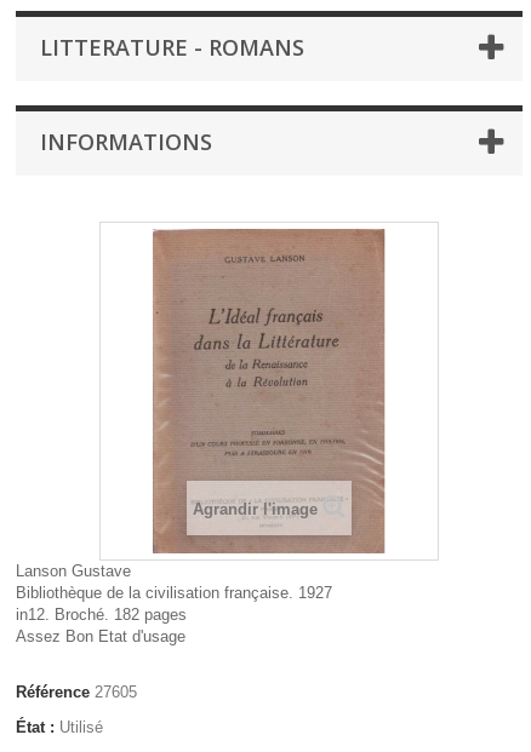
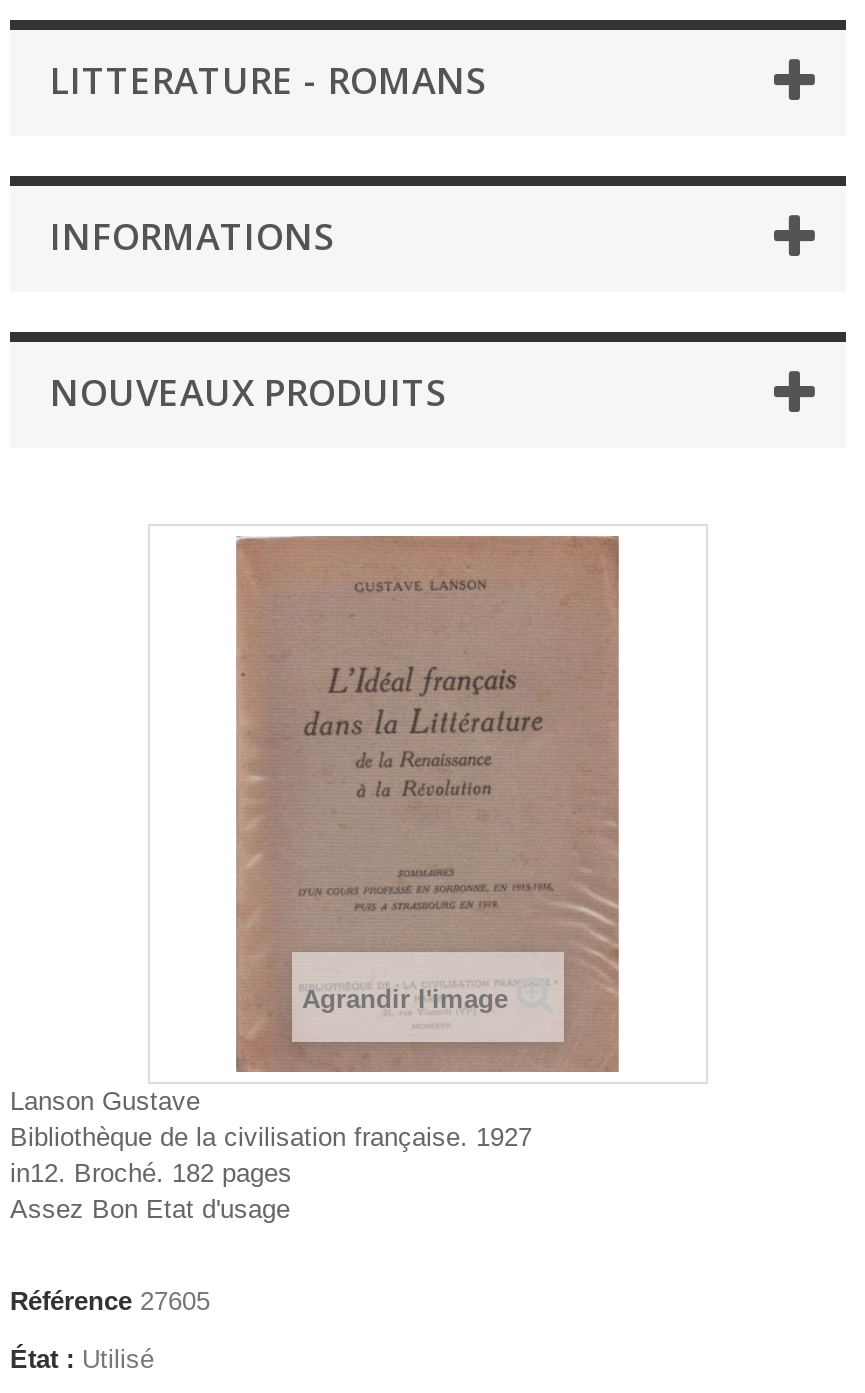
+ NOUVEAUX PRODUITS
